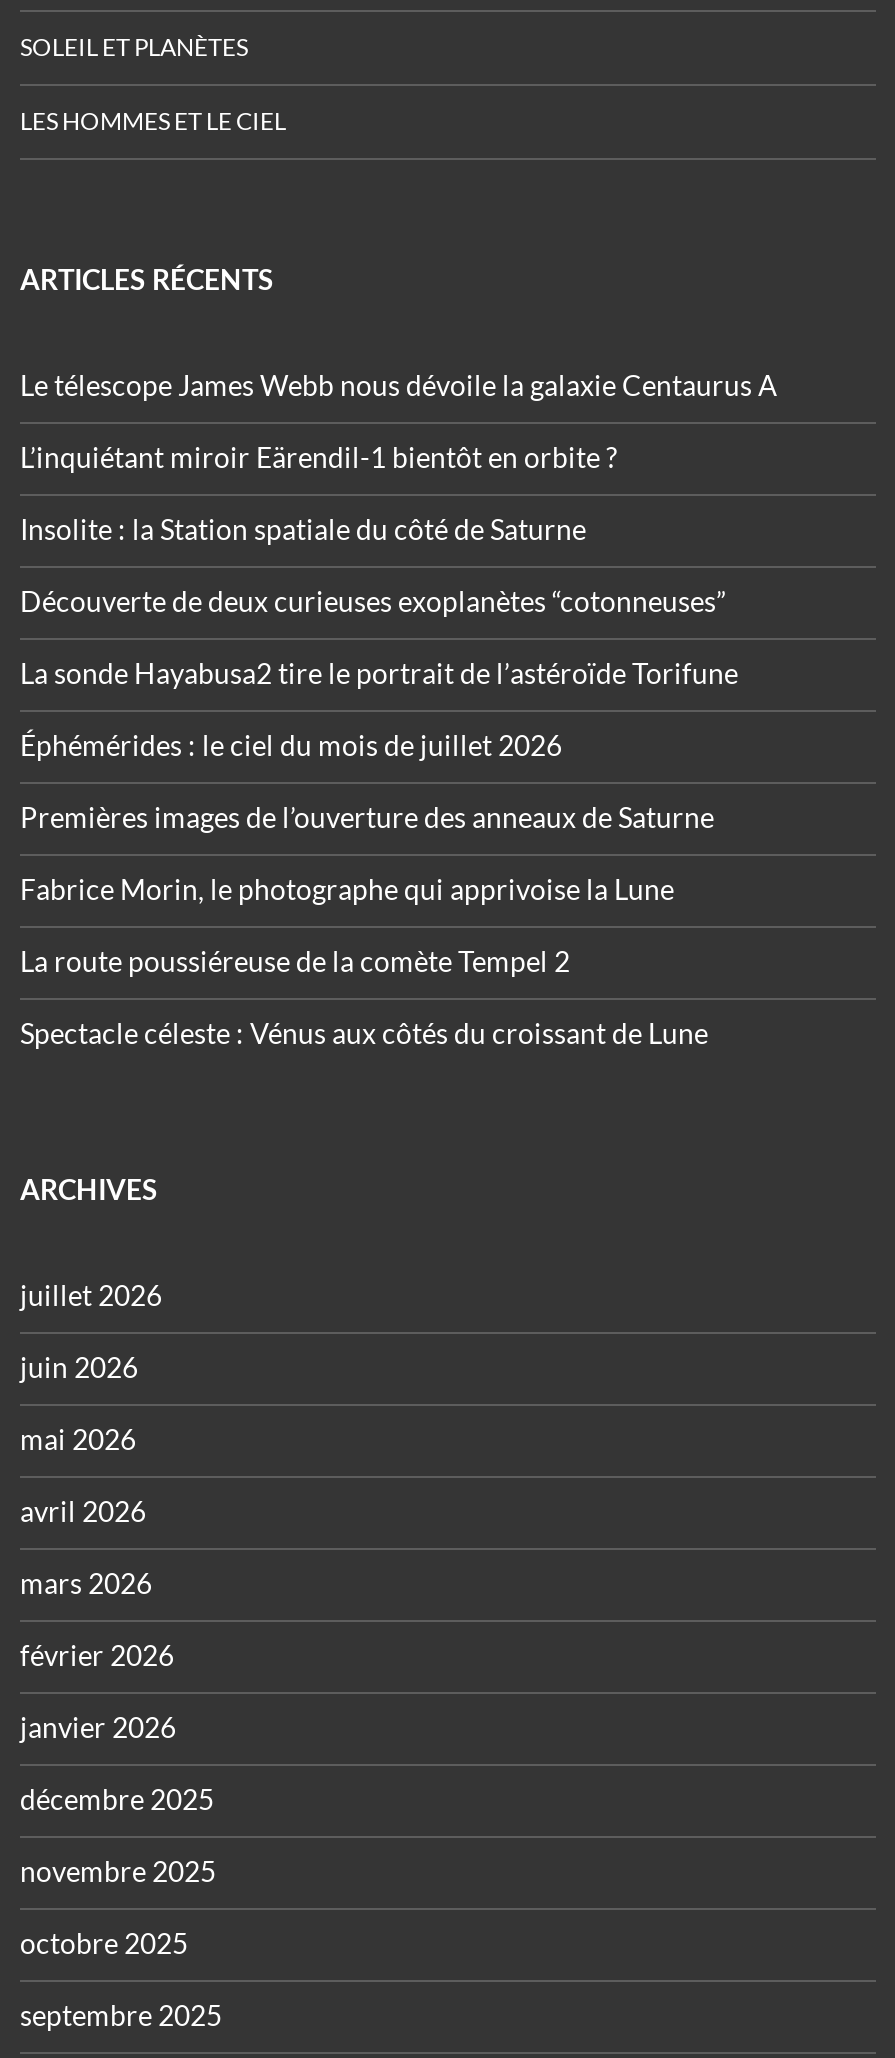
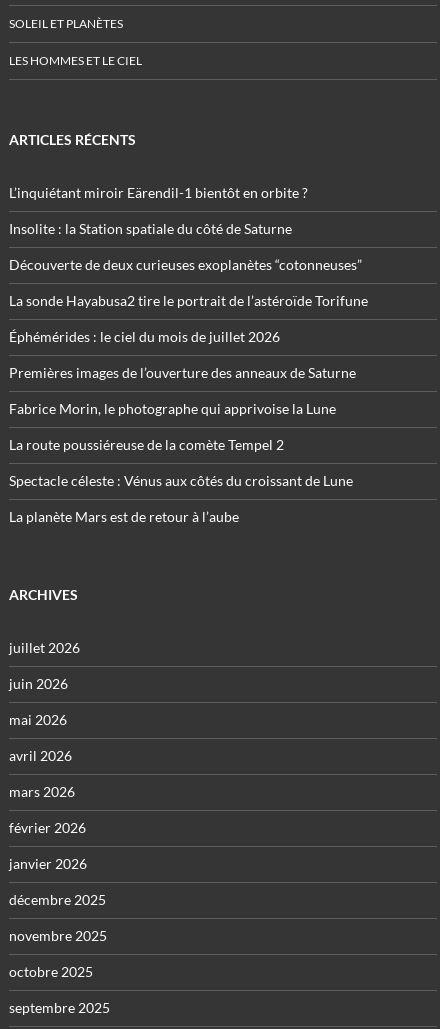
- Le télescope James Webb nous dévoile la galaxie Centaurus A

moved up: L’inquiétant miroir Eärendil-1 bientôt en orbite ? | Insolite : la Station spatiale du côté de Saturne | Découverte de deux curieuses exoplanètes “cotonneuses” | ... | La route poussiéreuse de la comète Tempel 2 | Spectacle céleste : Vénus aux côtés du croissant de Lune

+ La planète Mars est de retour à l’aube
